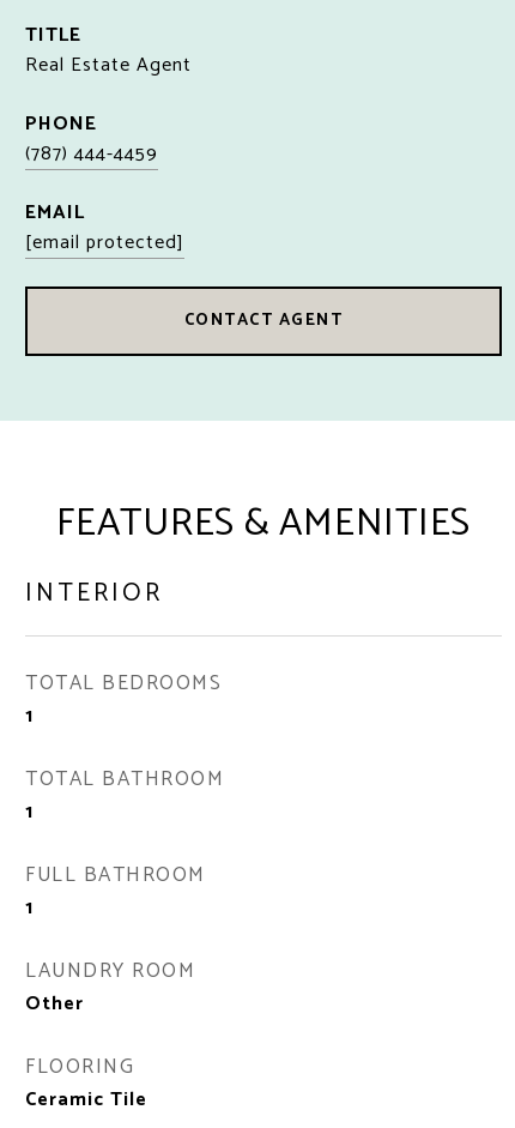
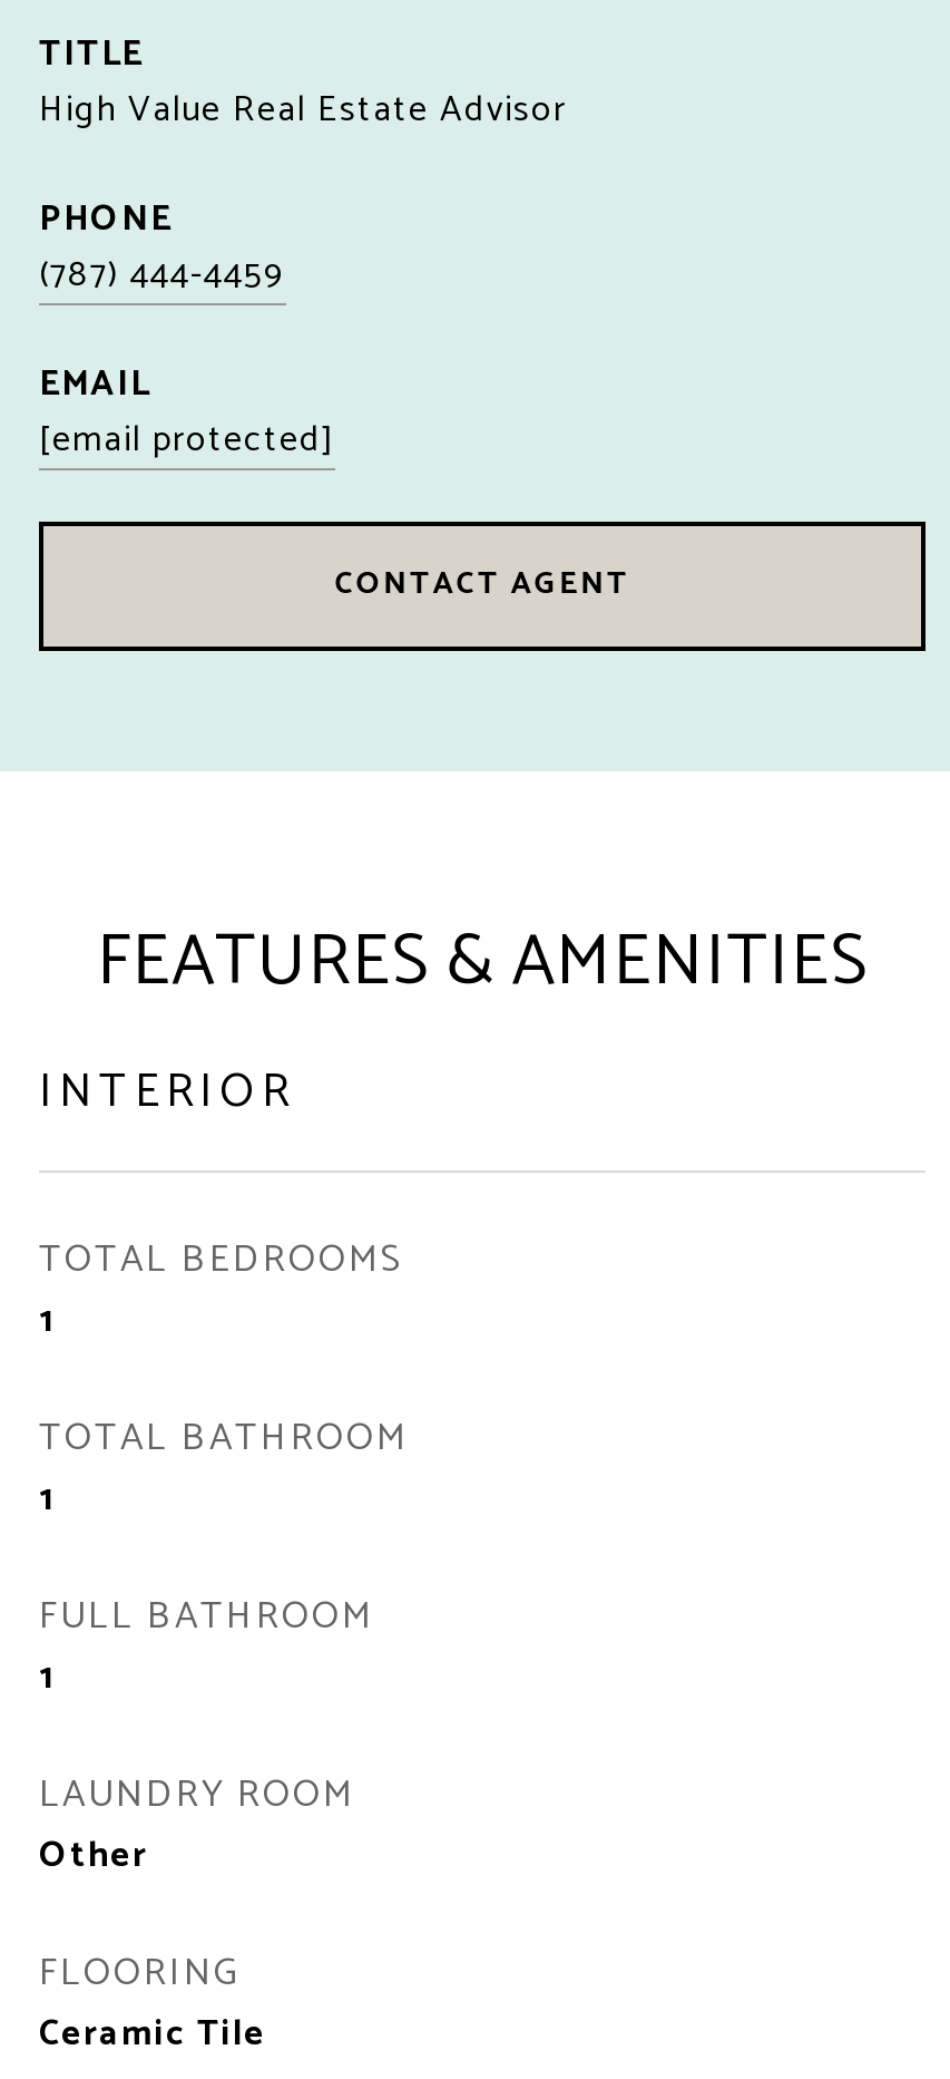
- Real Estate Agent
+ High Value Real Estate Advisor
